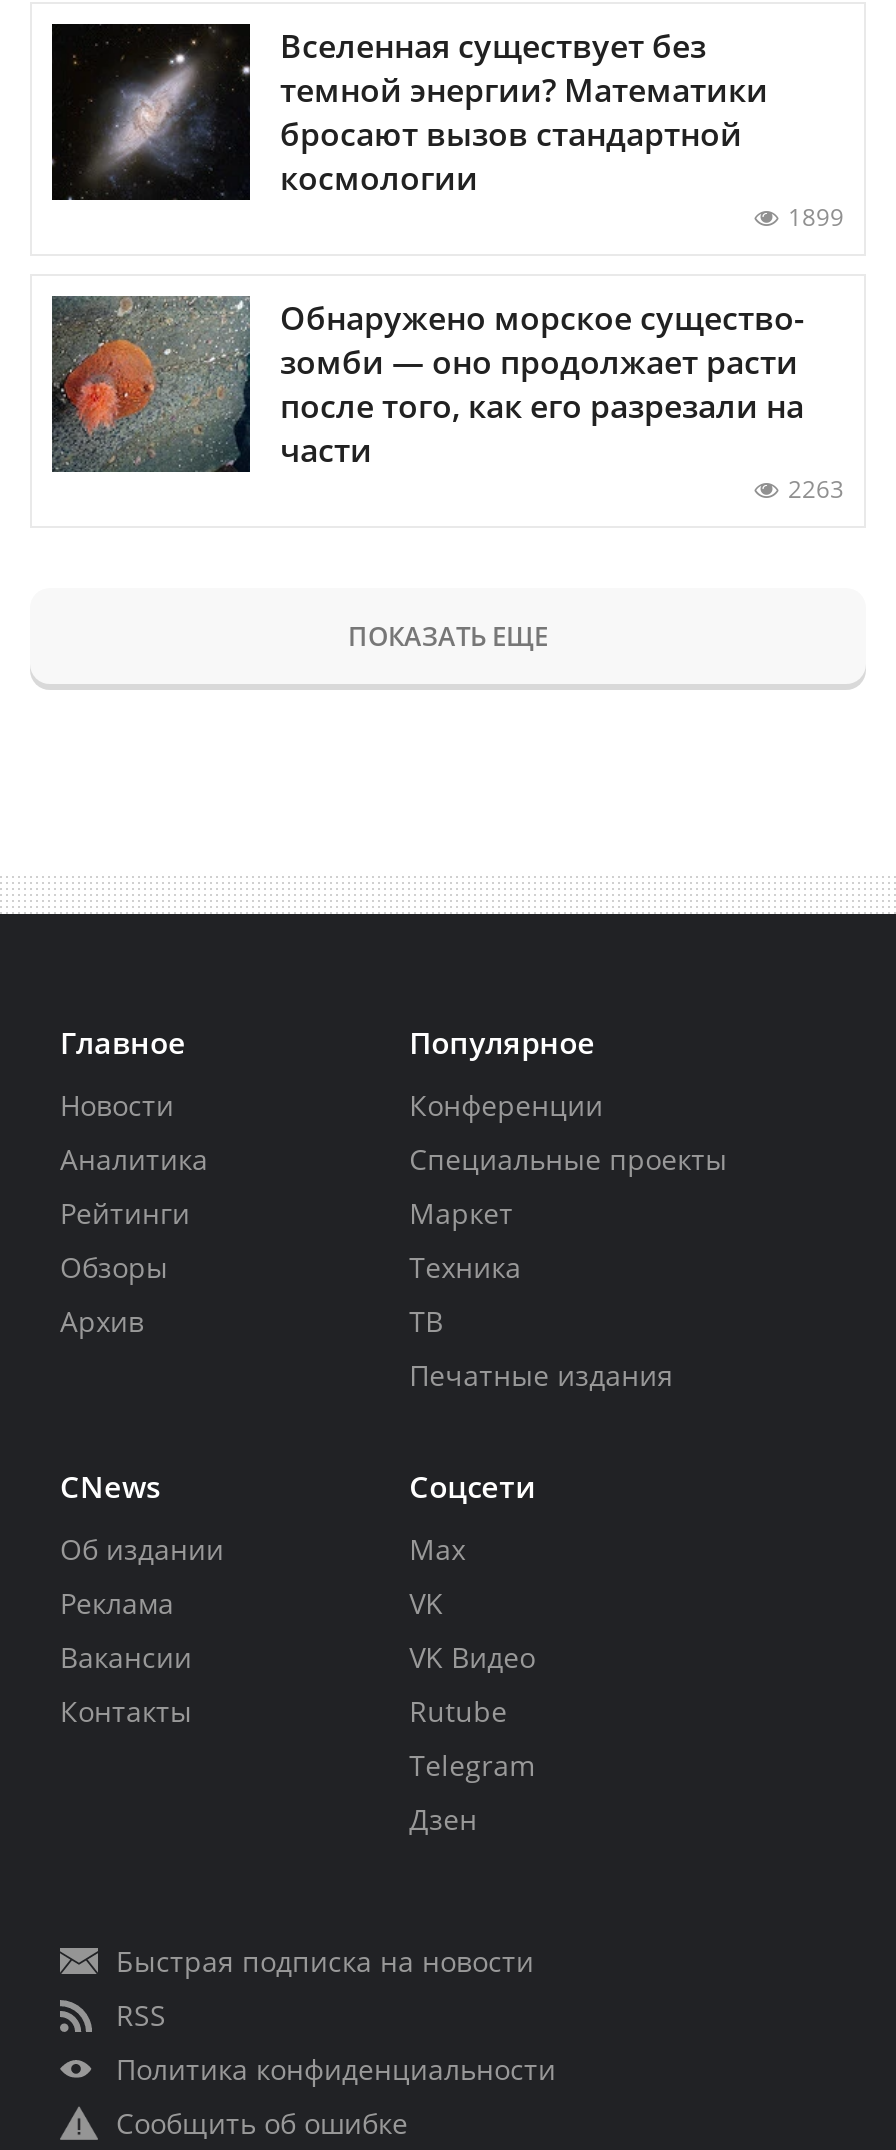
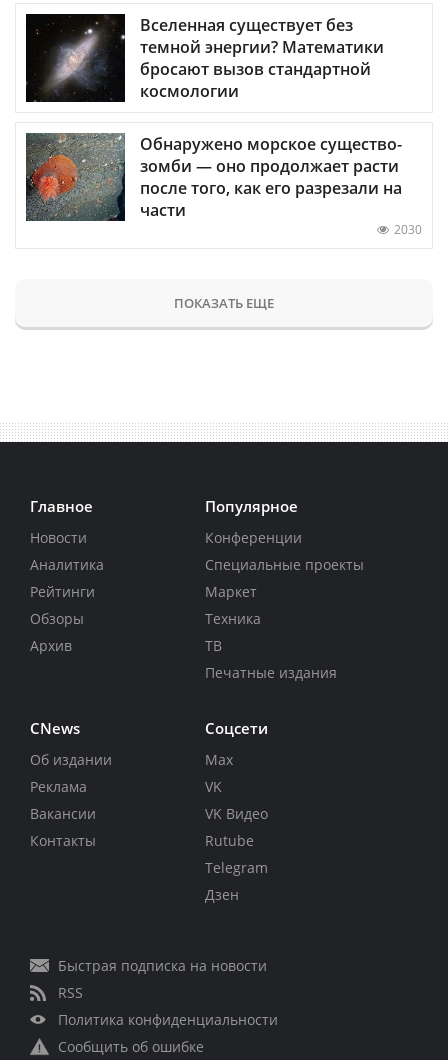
- 1899

- 2263
+ 2030
